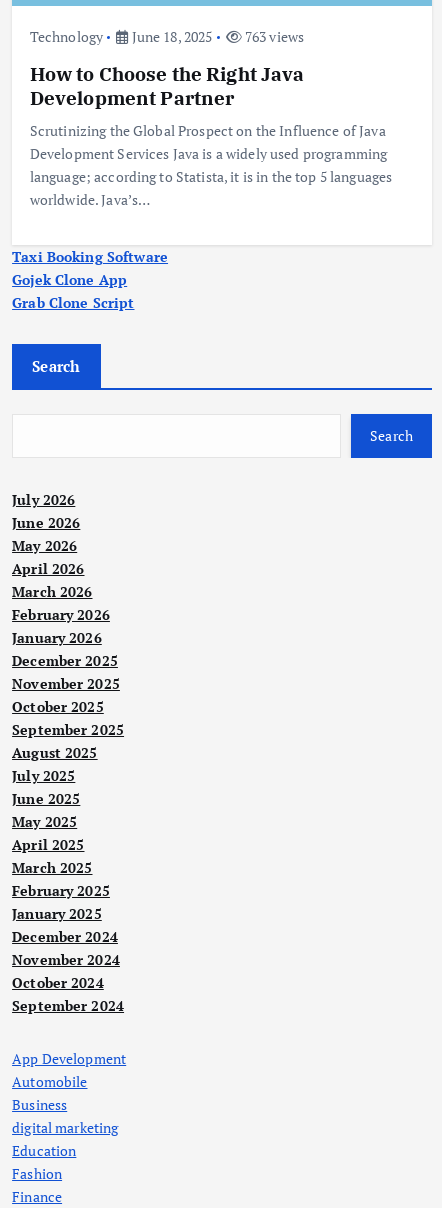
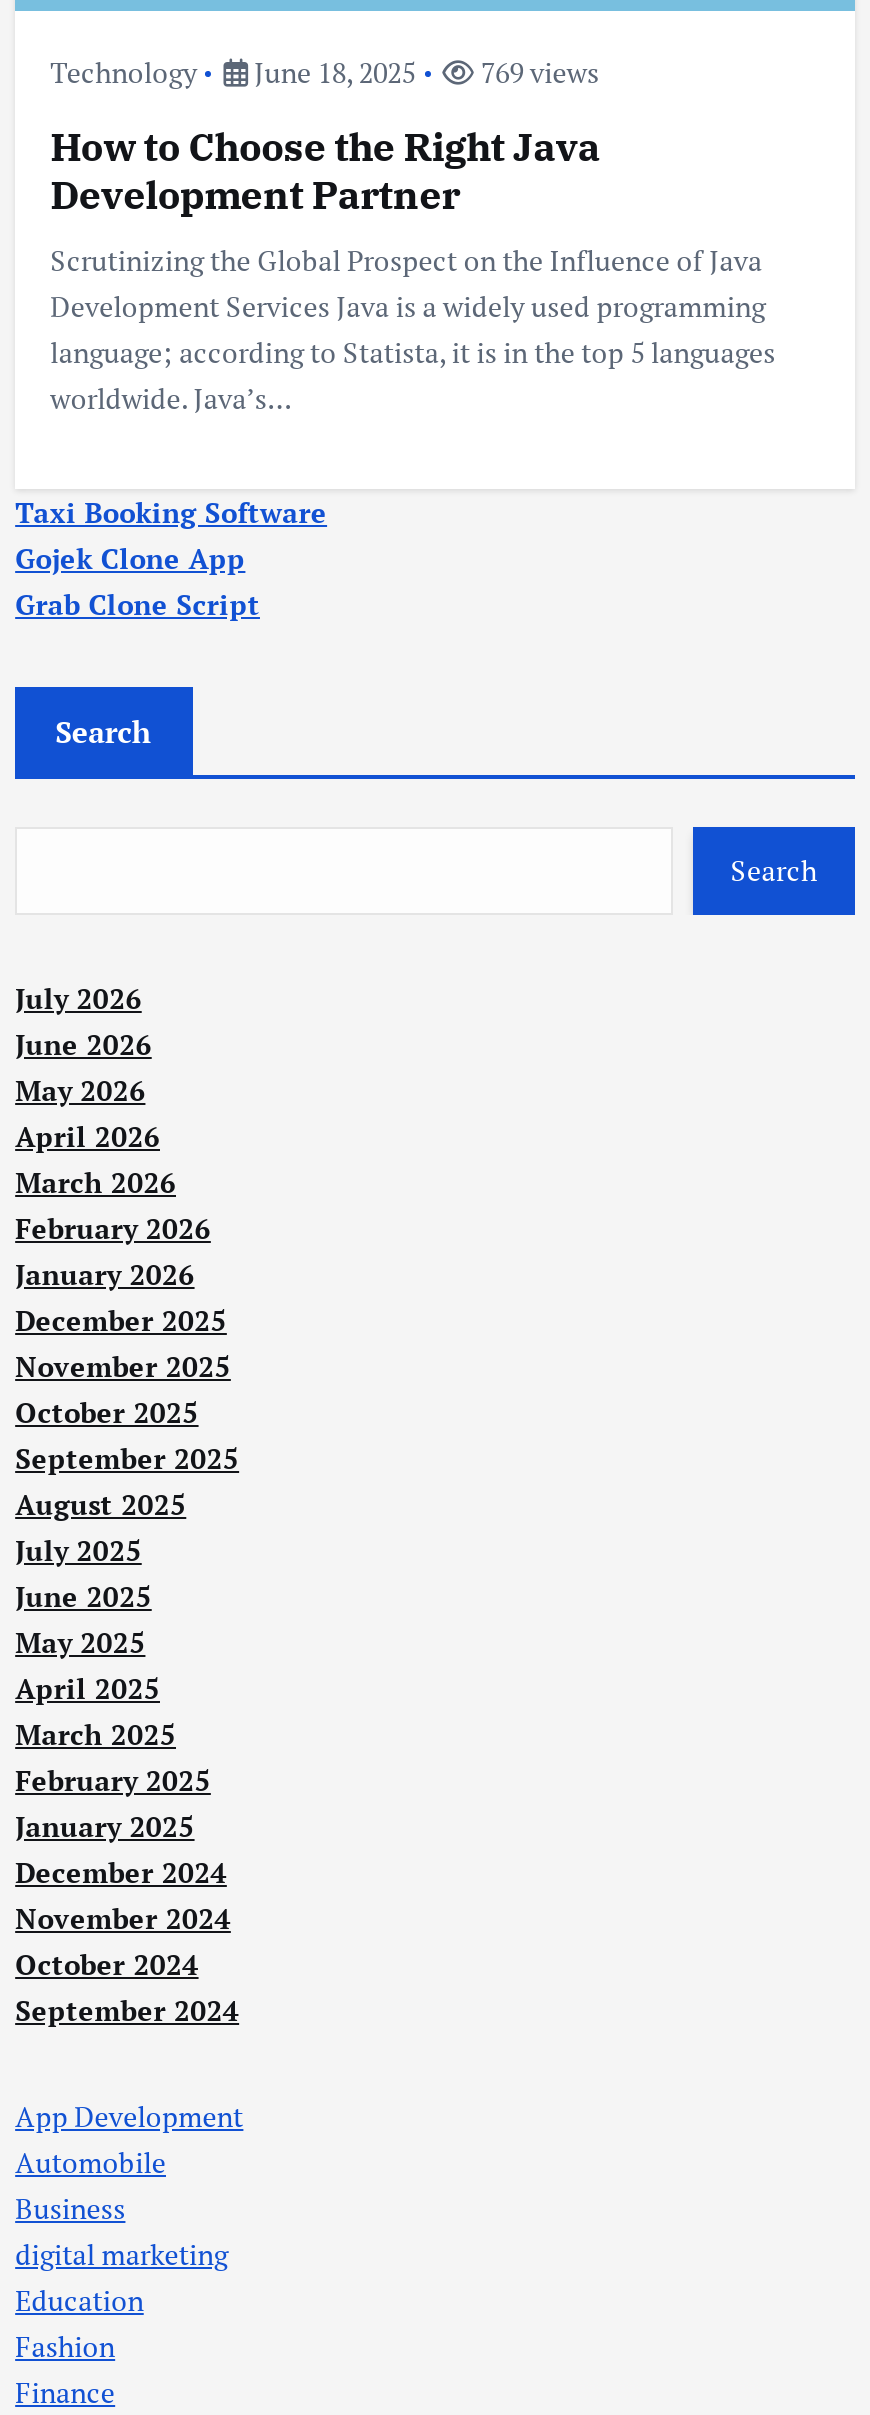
- Technology June 18, 2025 763 views
+ Technology June 18, 2025 769 views
